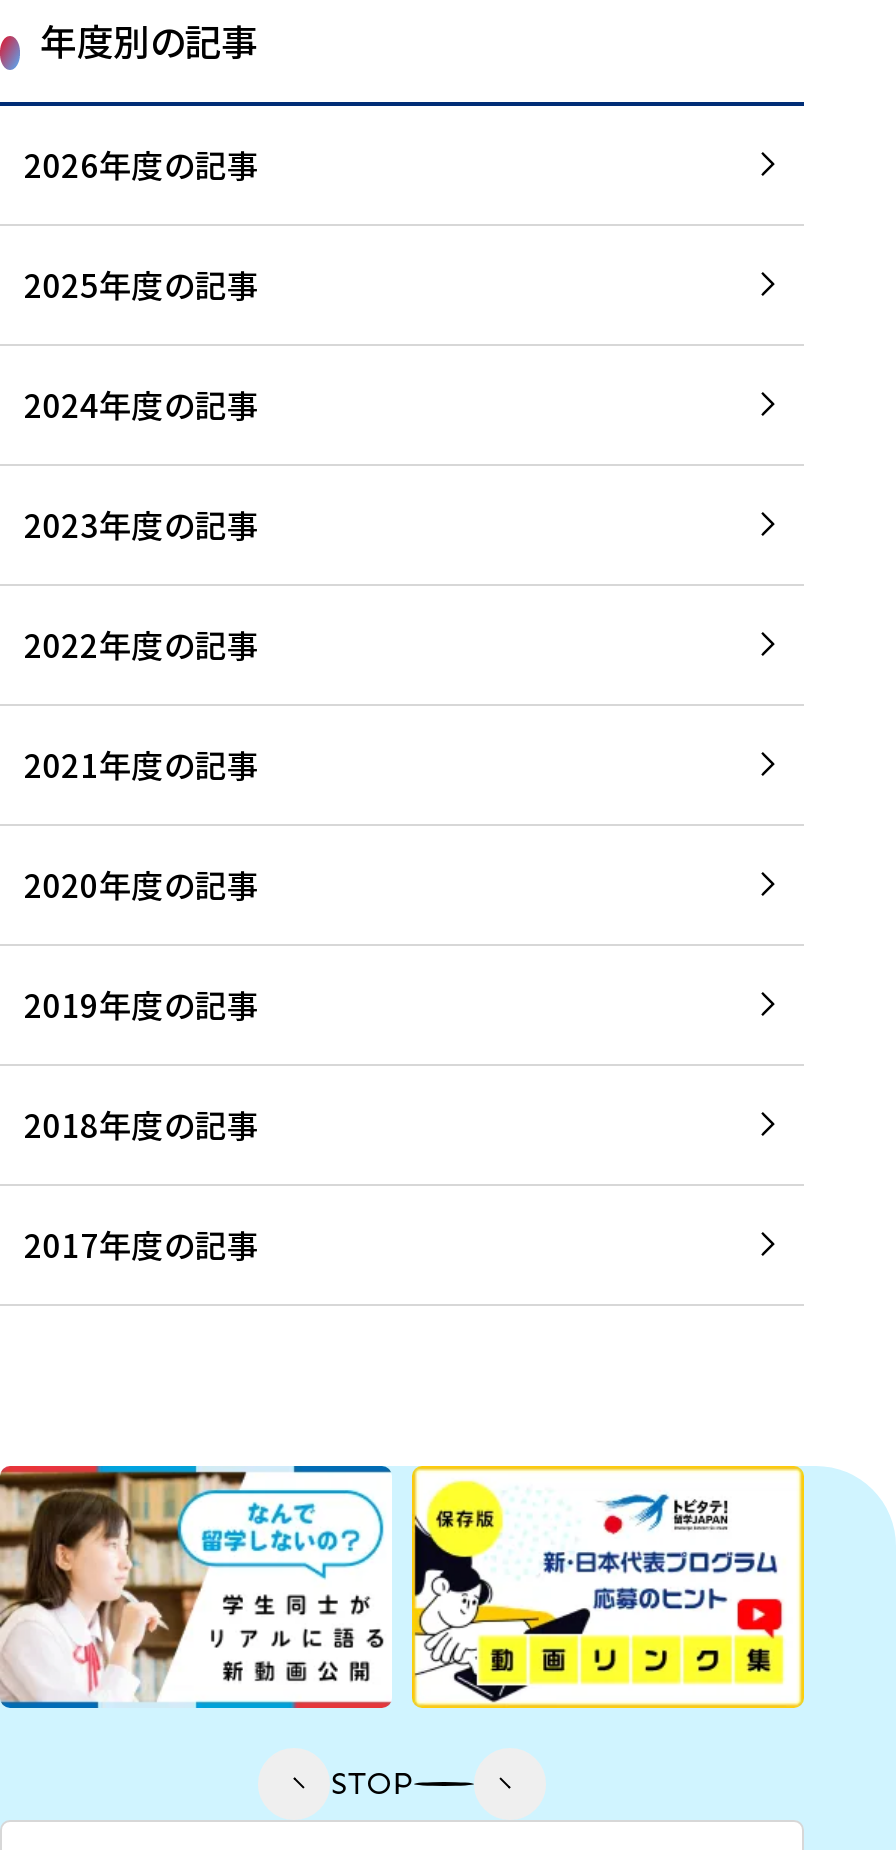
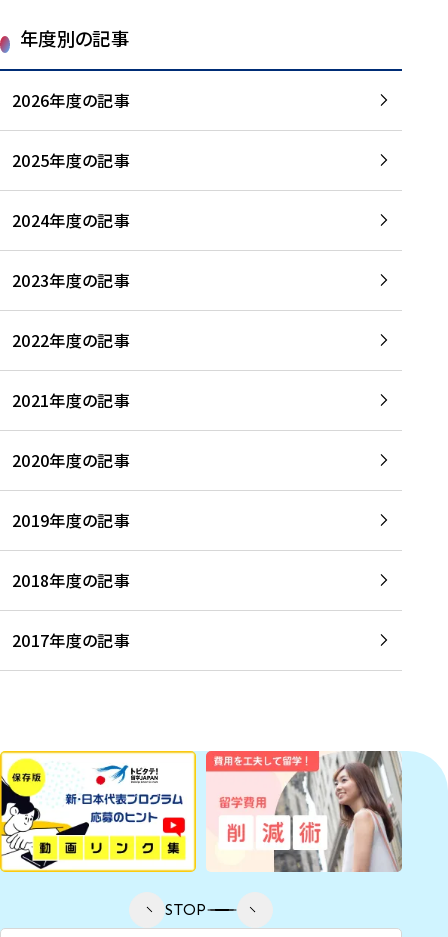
- [image]
+ [image]

- [image]
+ [image]
